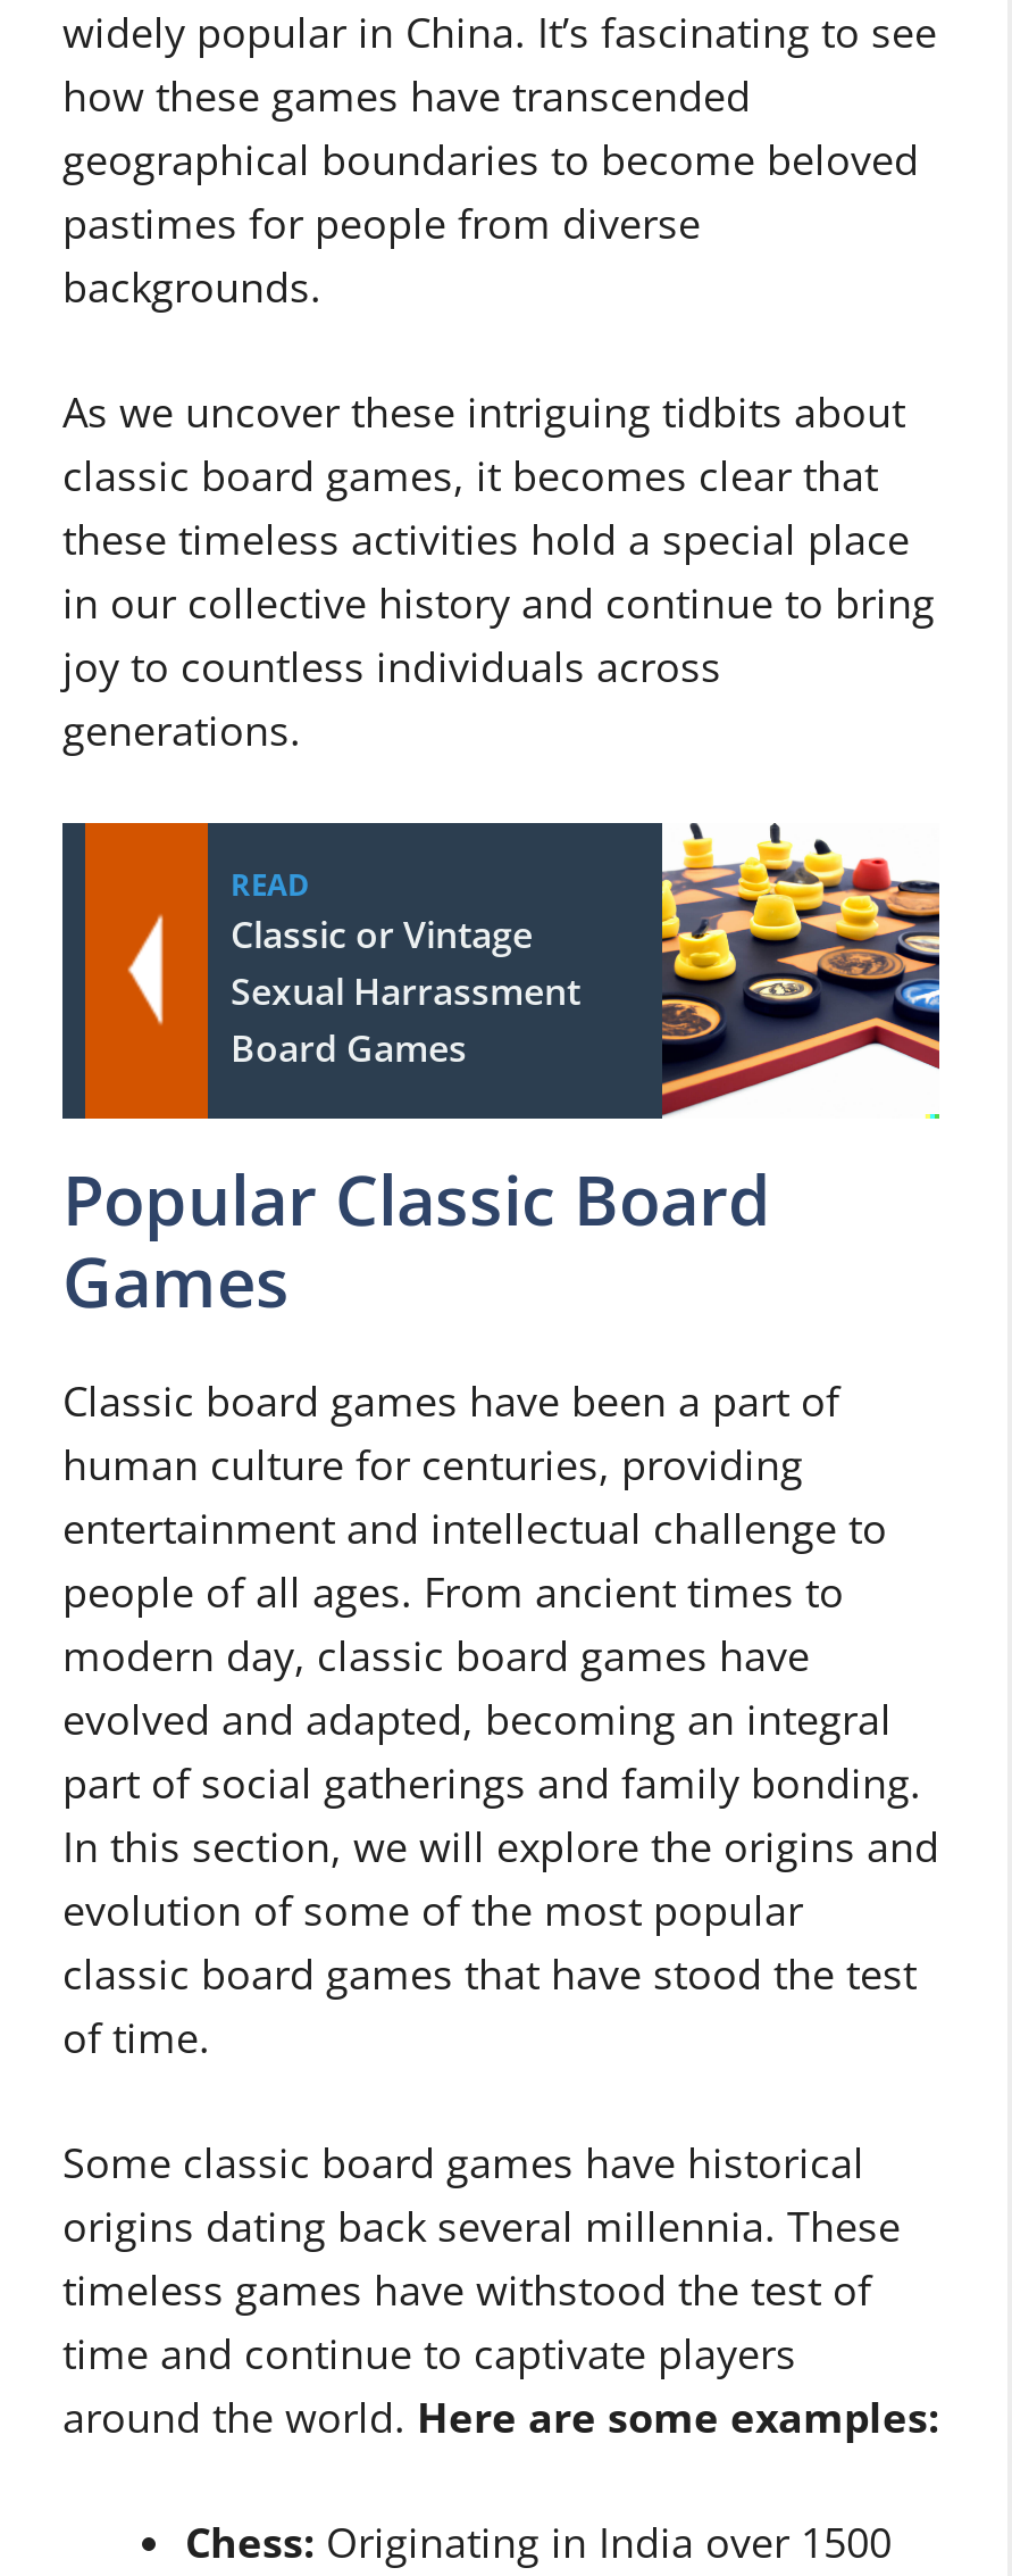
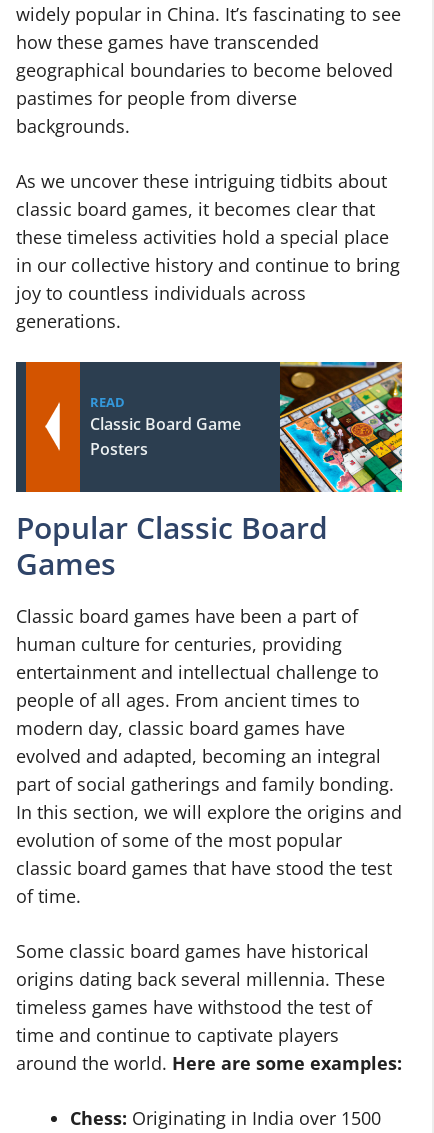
- [image]
- Classic or Vintage
- Sexual Harrassment
- Board Games
+ [image]
+ Classic Board Game
+ Posters
